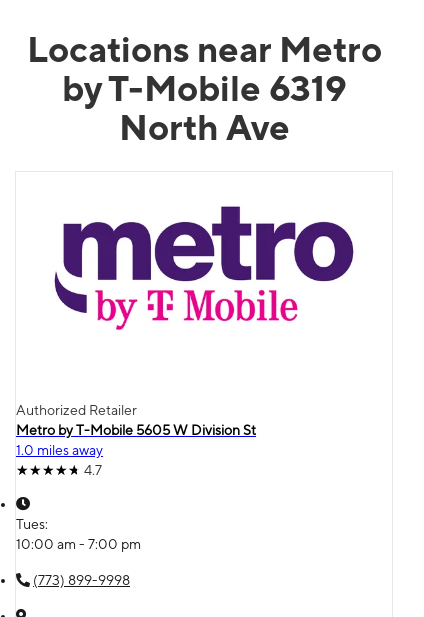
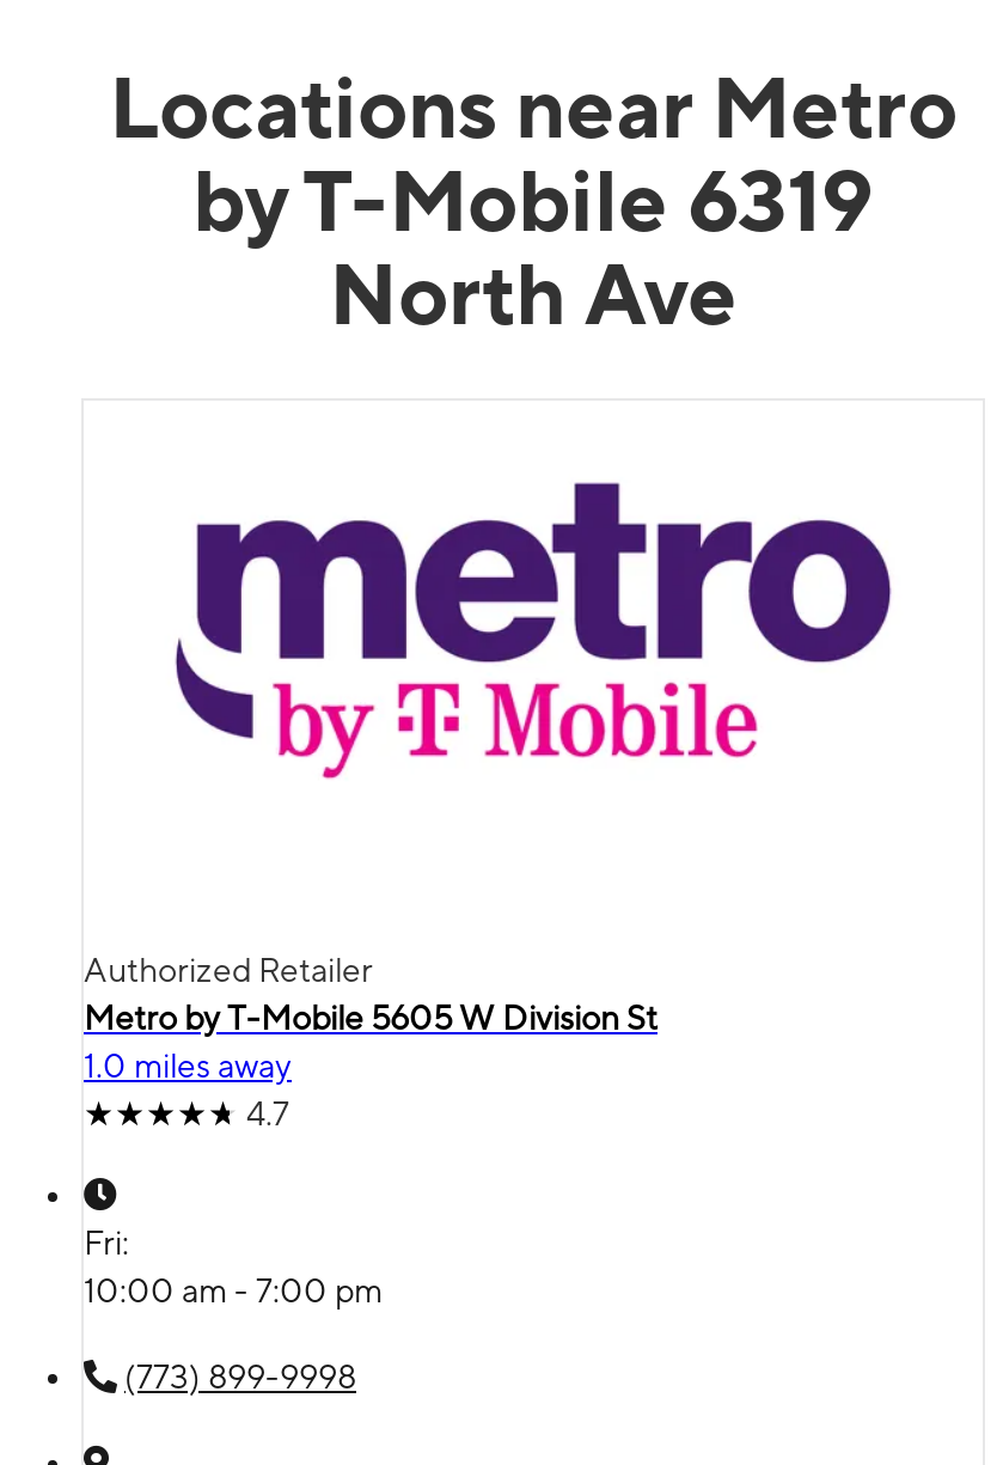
- Tues:
+ Fri:
